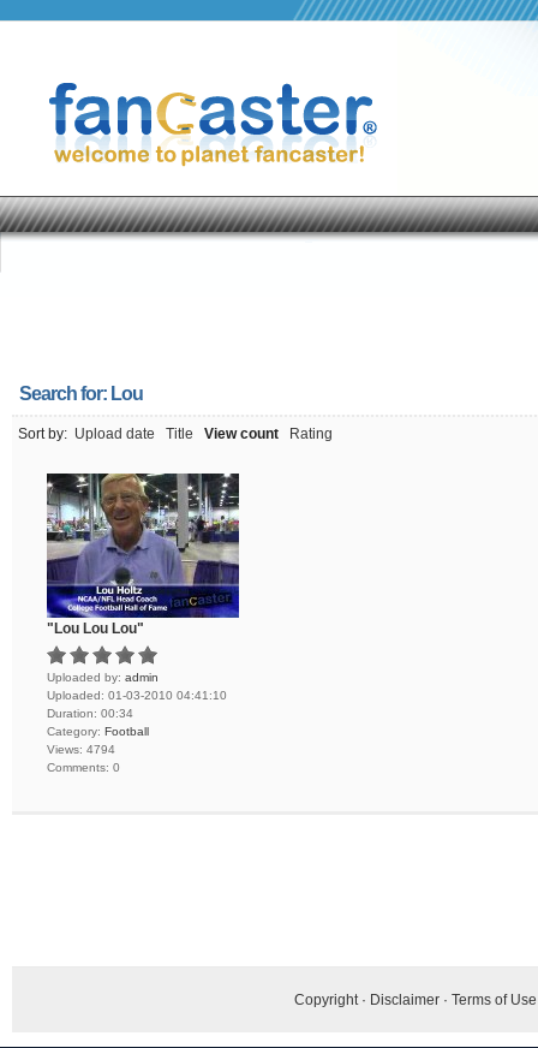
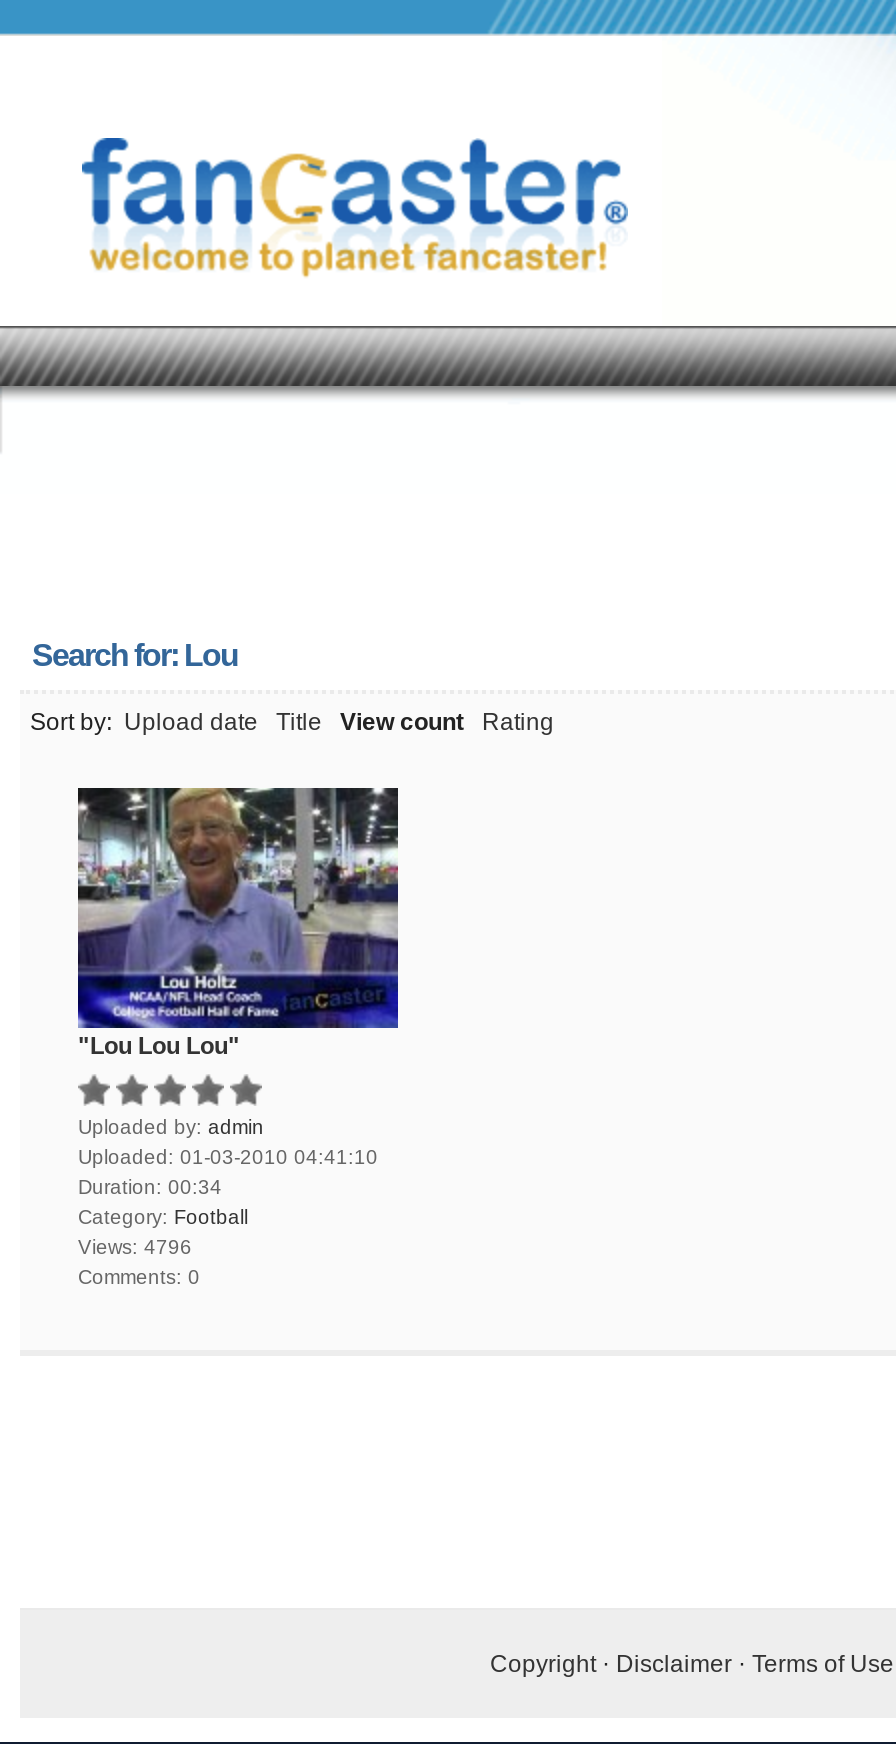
- Views: 4794
+ Views: 4796
